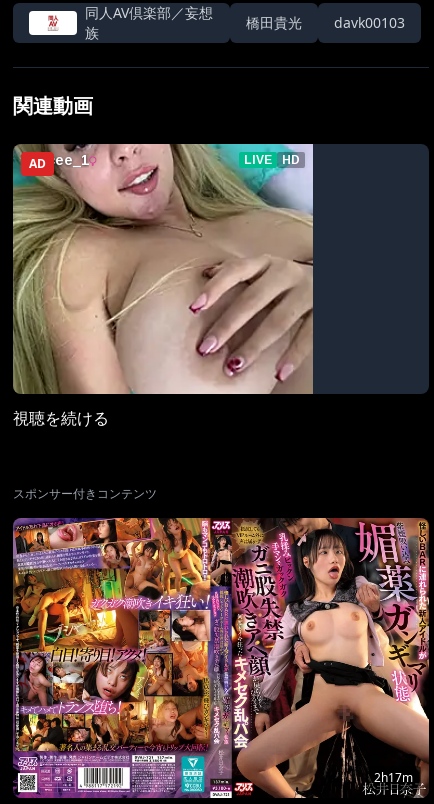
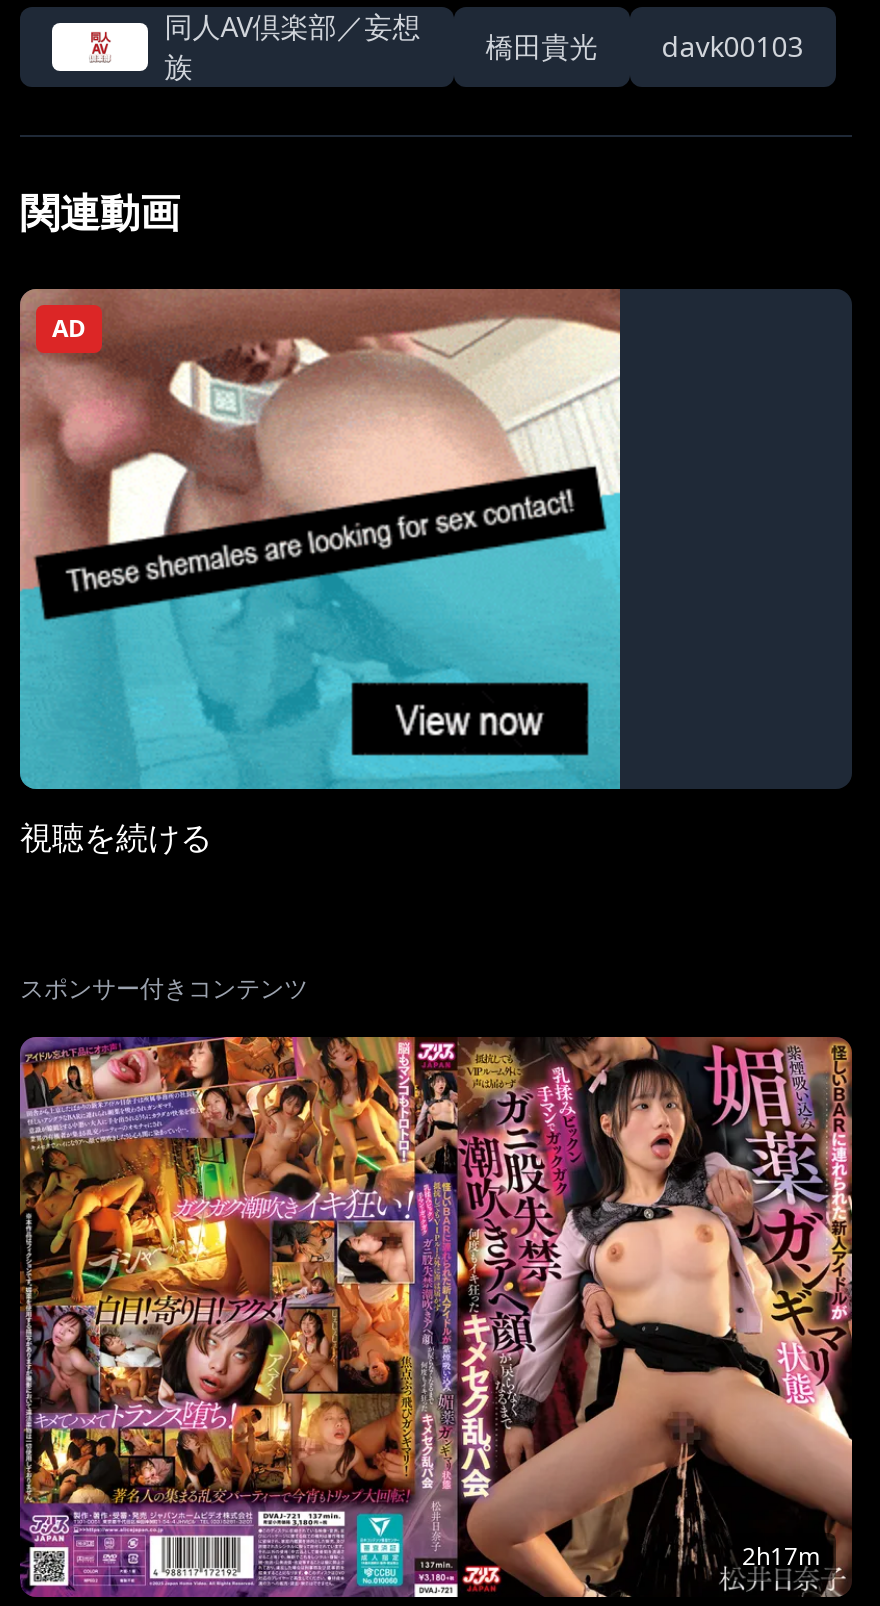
- [image]
+ [image]
